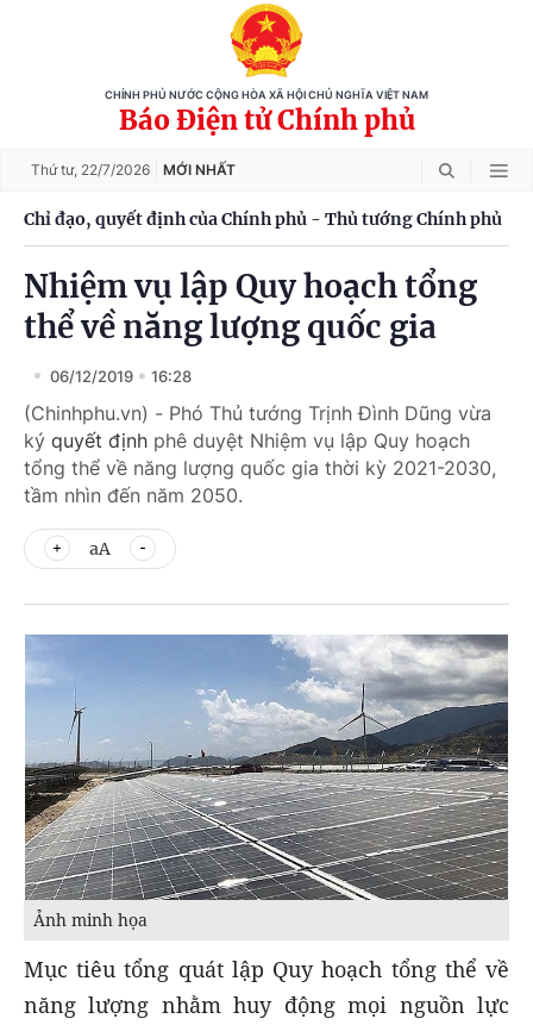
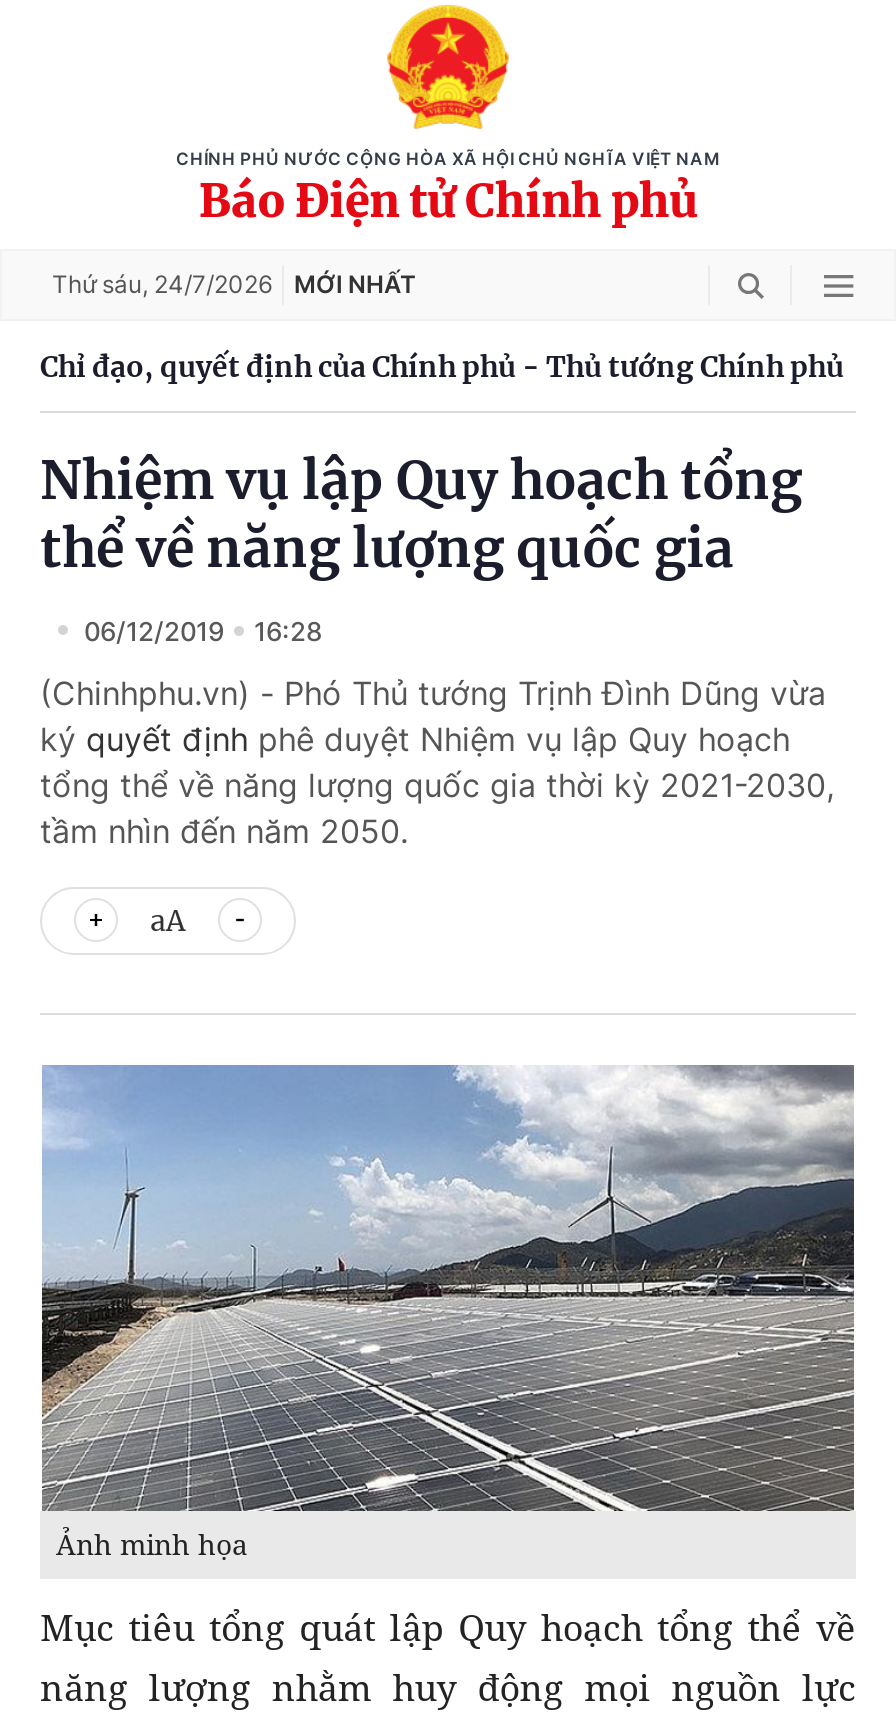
- Thứ tư, 22/7/2026 MỚI NHẤT
+ Thứ sáu, 24/7/2026 MỚI NHẤT
